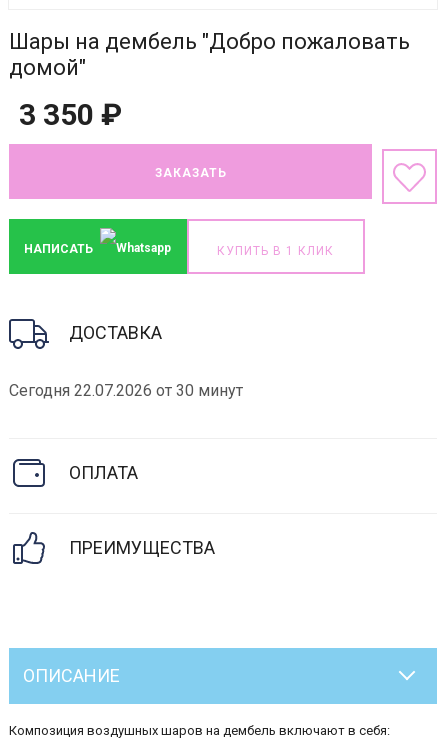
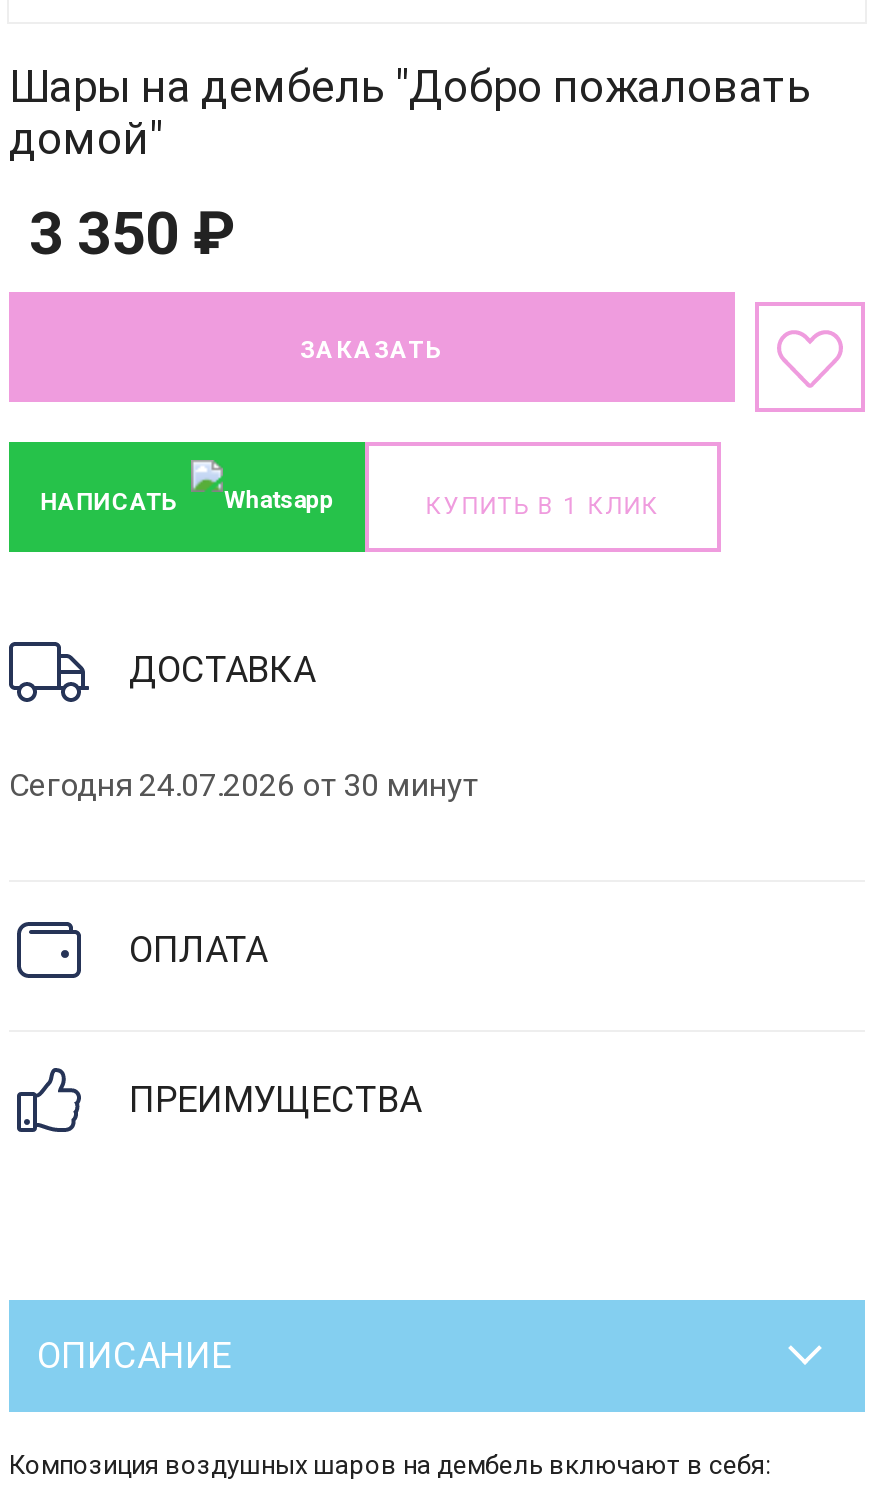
- Сегодня 22.07.2026 от 30 минут
+ Сегодня 24.07.2026 от 30 минут
